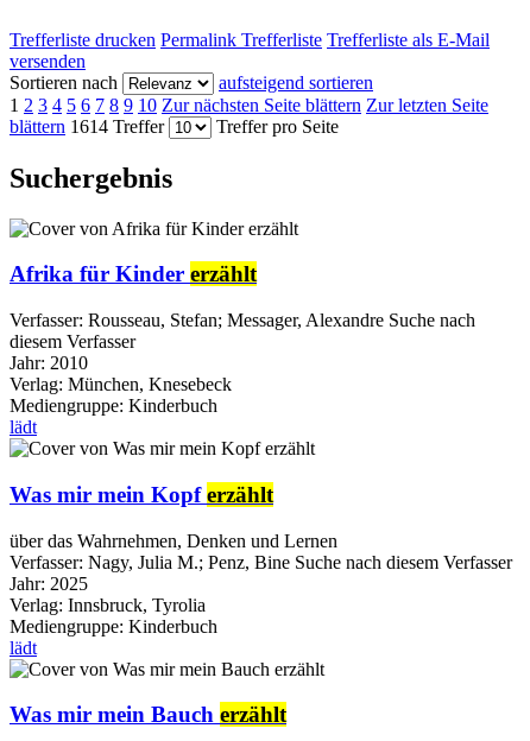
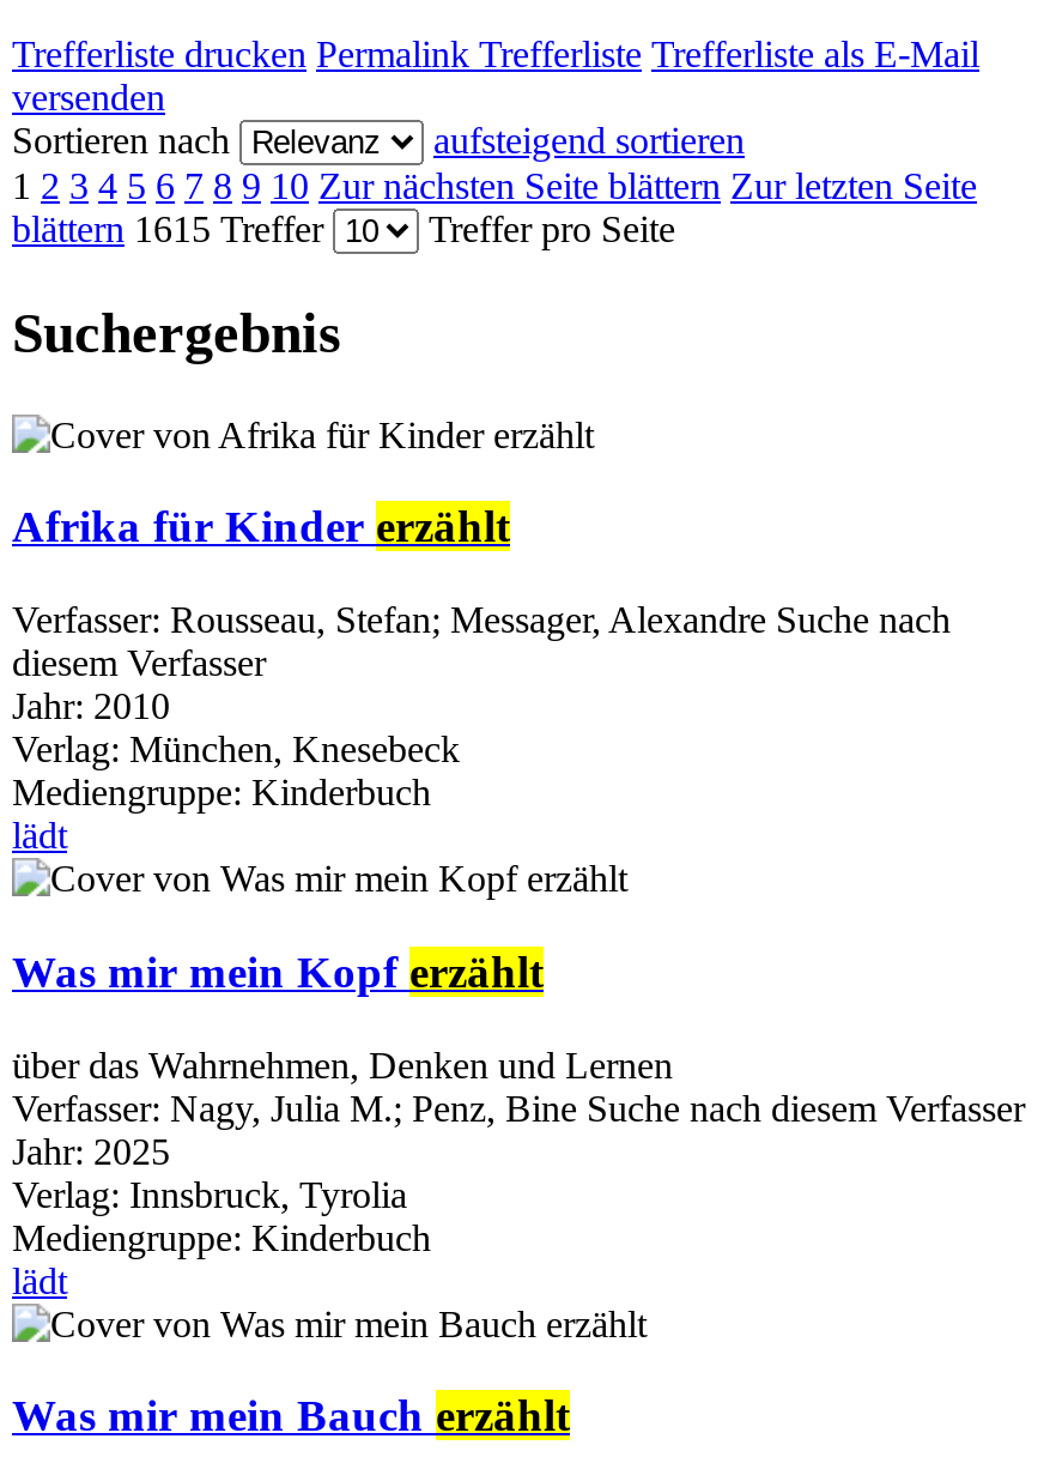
- blättern 1614 Treffer
+ blättern 1615 Treffer
